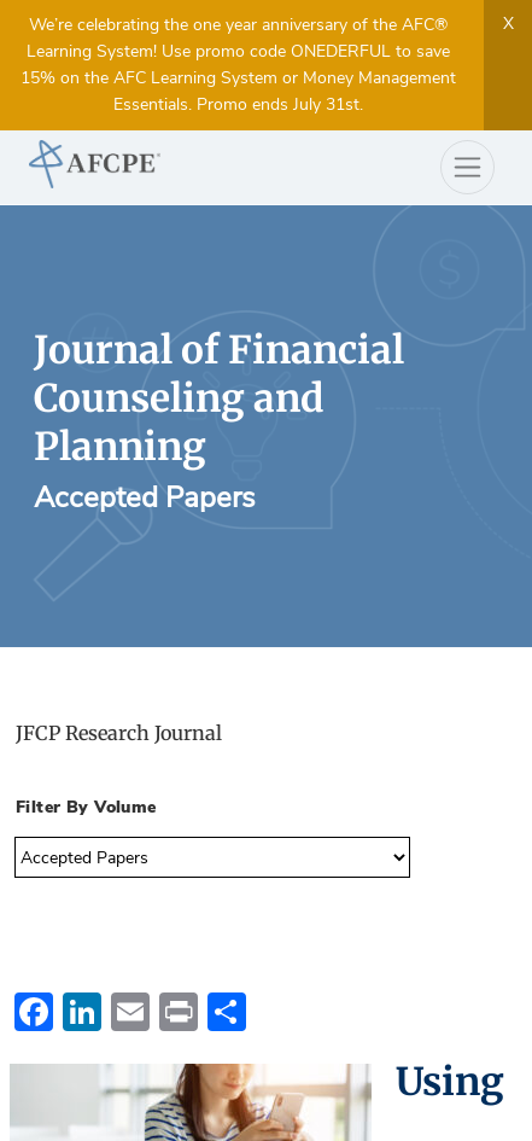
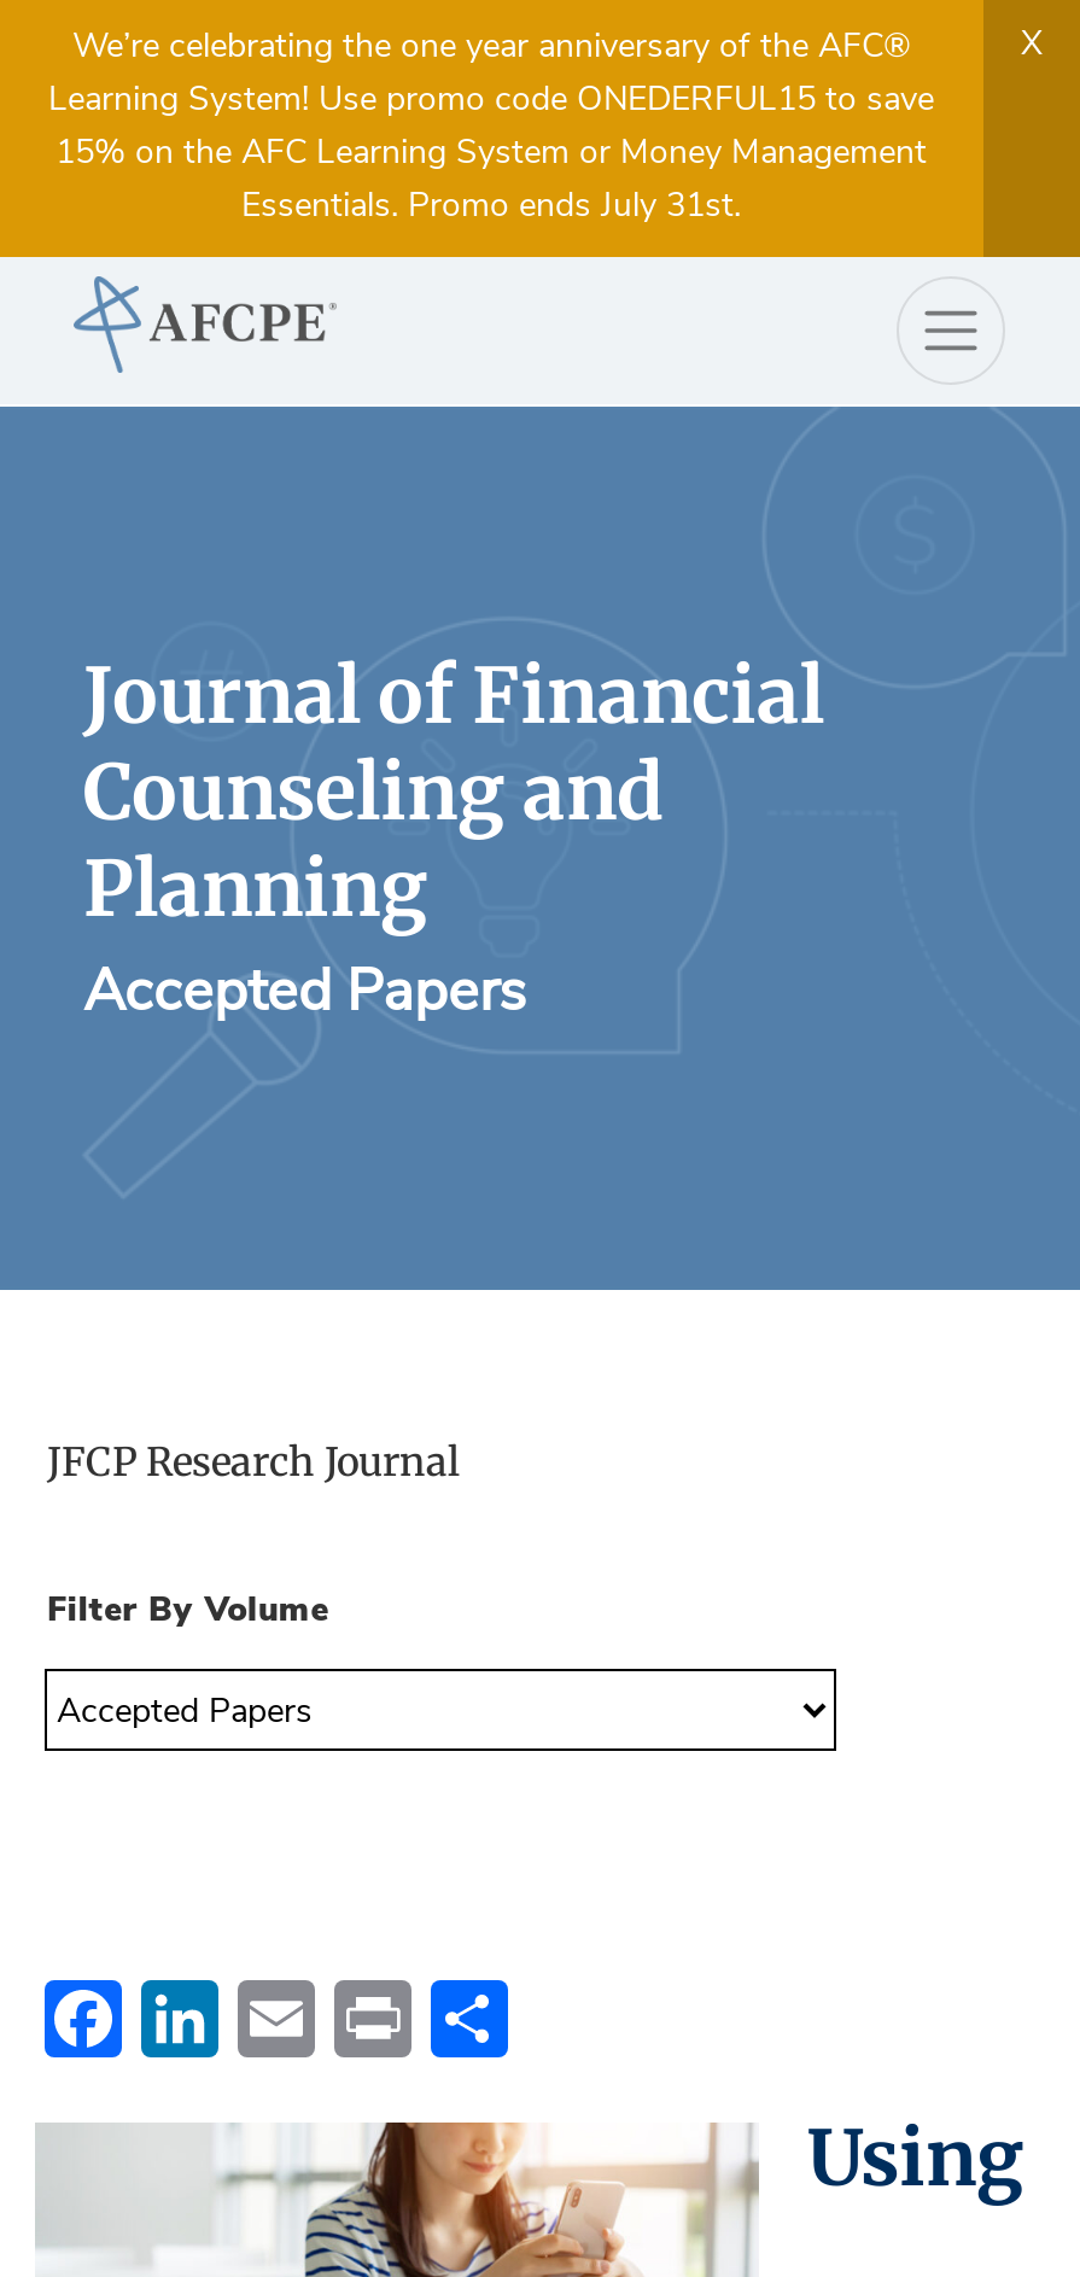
- Learning System! Use promo code ONEDERFUL to save
+ Learning System! Use promo code ONEDERFUL15 to save
